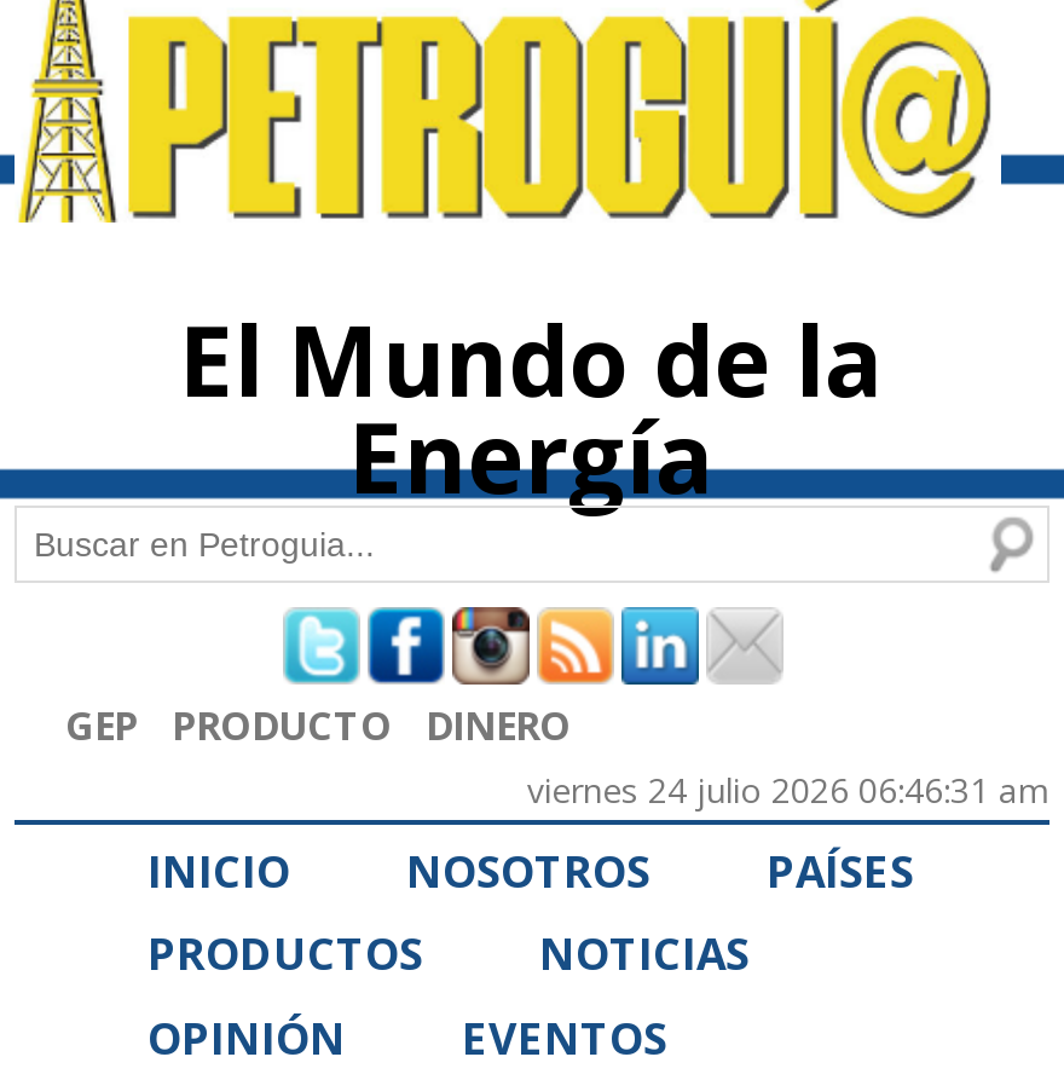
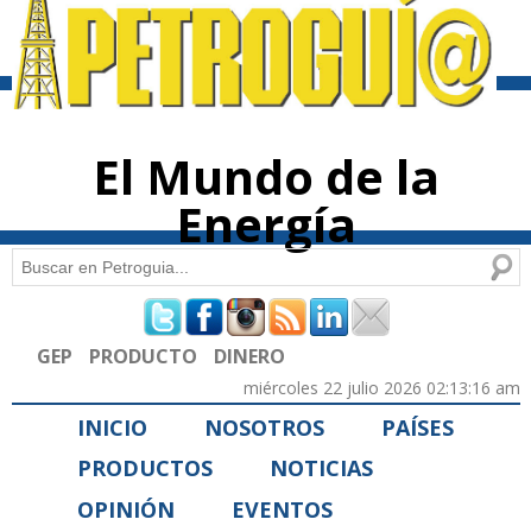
- viernes 24 julio 2026 06:46:31 am
+ miércoles 22 julio 2026 02:13:16 am
